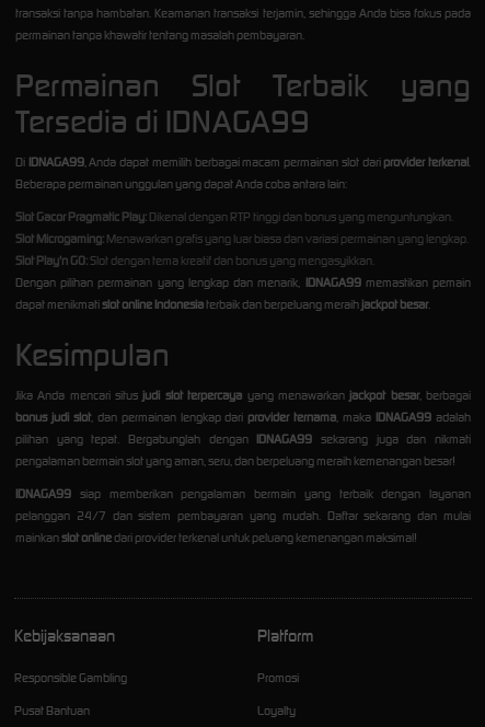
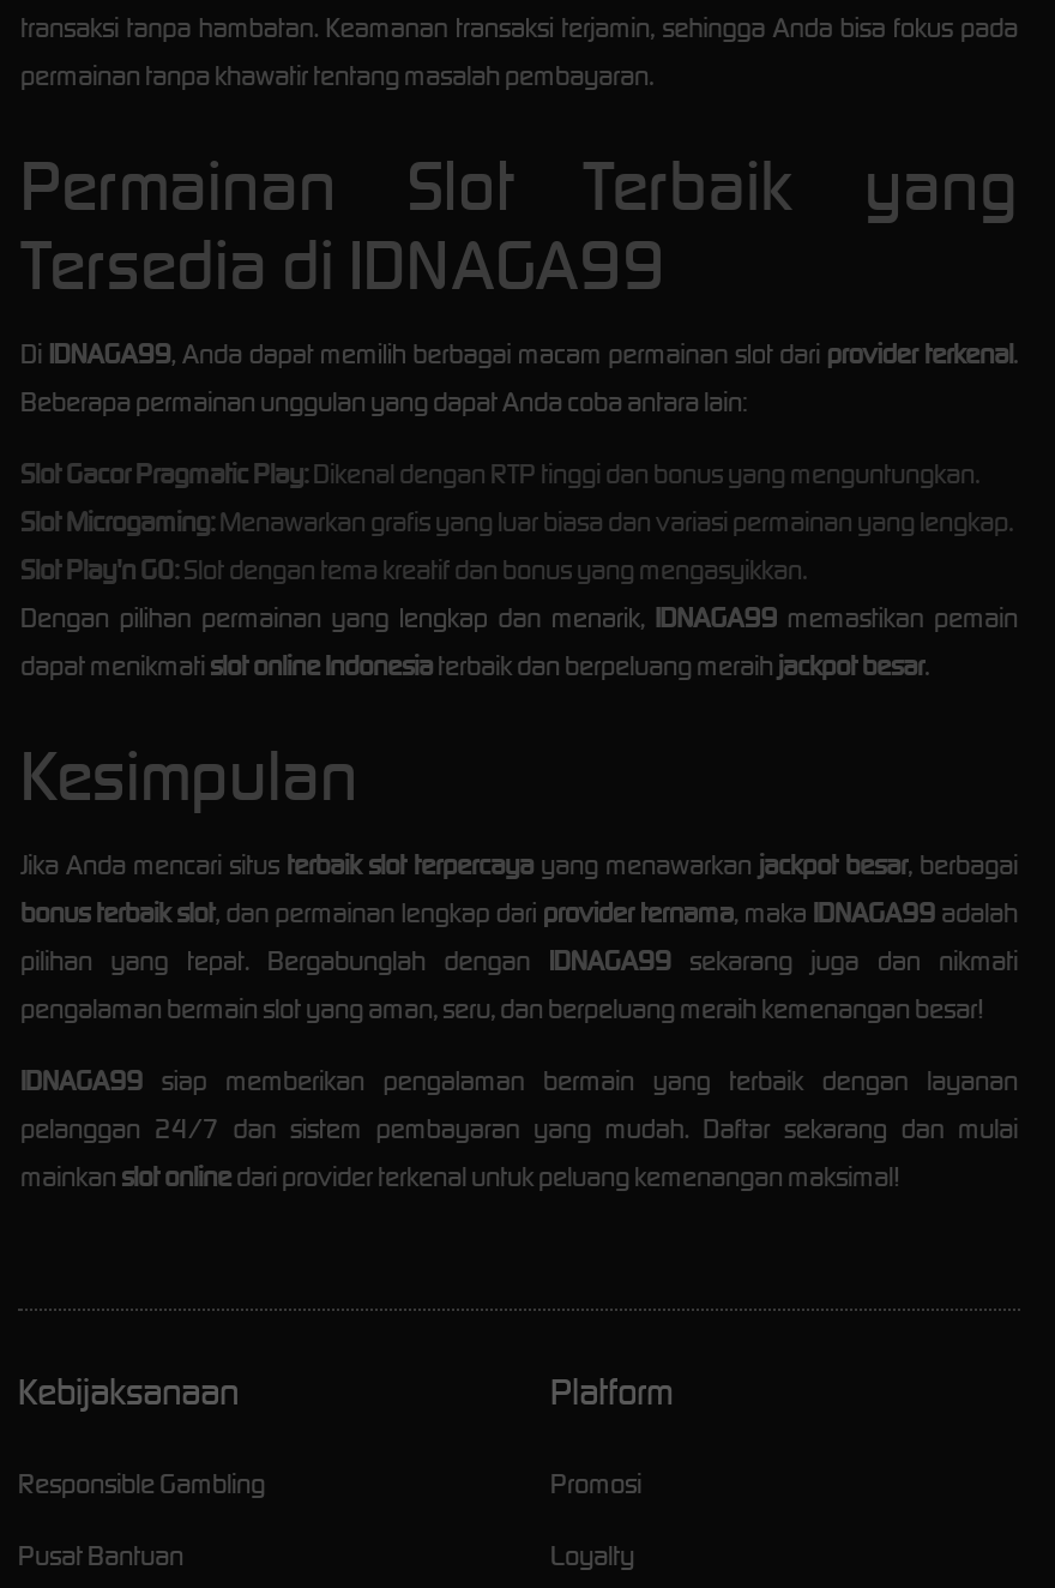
- Jika Anda mencari situs judi slot terpercaya yang menawarkan jackpot besar, berbagai
+ Jika Anda mencari situs terbaik slot terpercaya yang menawarkan jackpot besar, berbagai

- bonus judi slot, dan permainan lengkap dari provider ternama, maka IDNAGA99 adalah
+ bonus terbaik slot, dan permainan lengkap dari provider ternama, maka IDNAGA99 adalah
